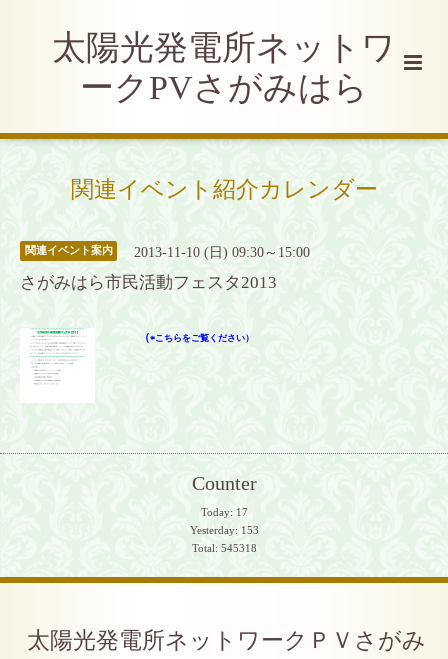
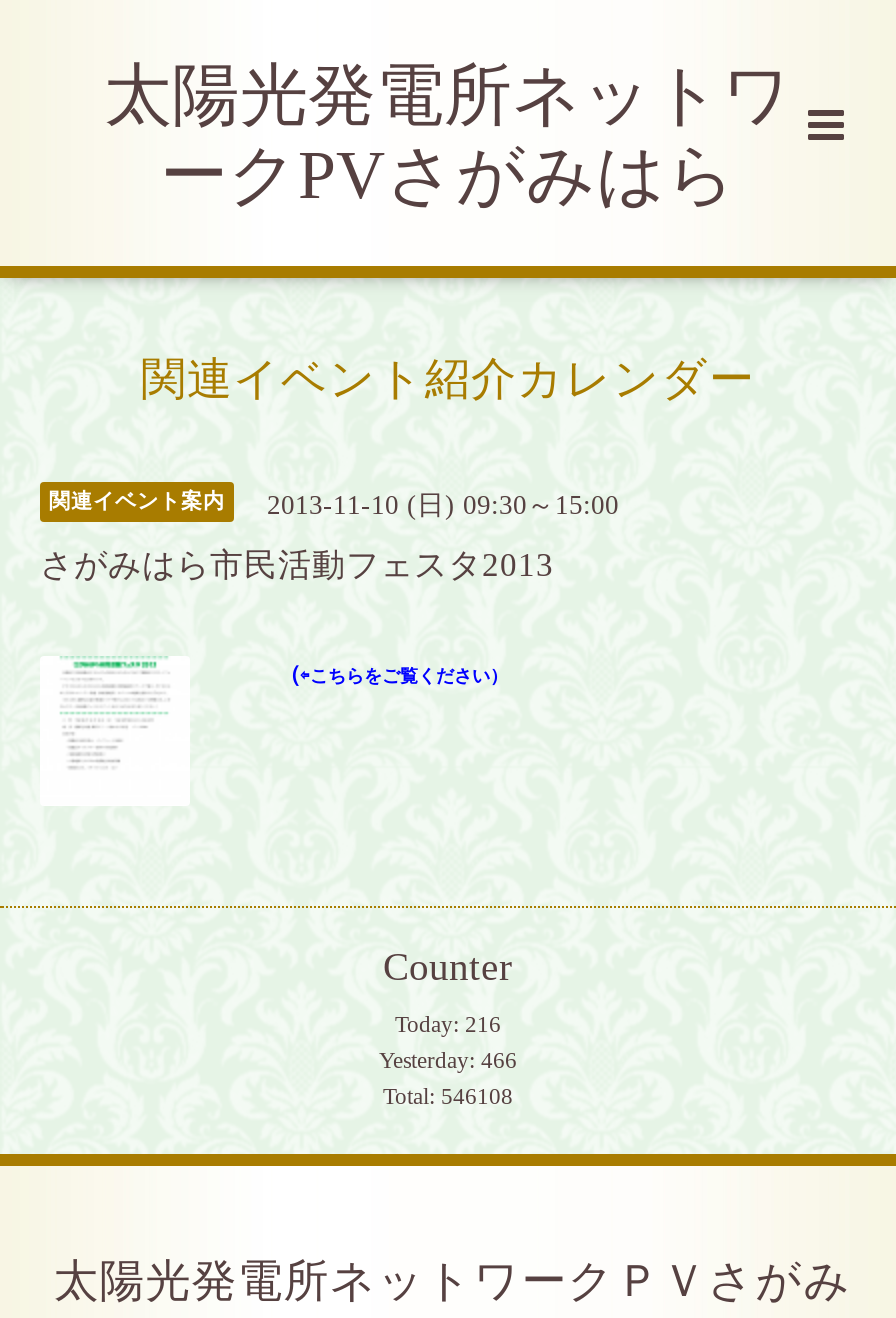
- Today: 17
+ Today: 216

- Yesterday: 153
+ Yesterday: 466

- Total: 545318
+ Total: 546108
